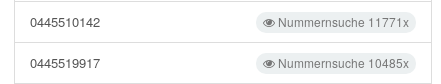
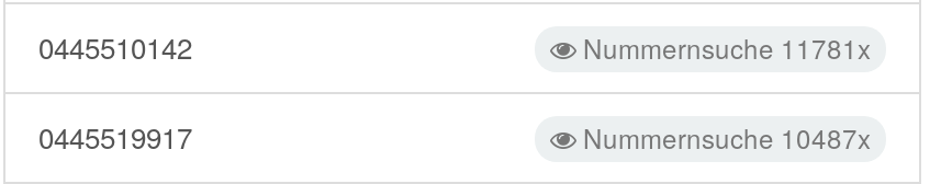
- Nummernsuche 11771x
+ Nummernsuche 11781x

- Nummernsuche 10485x
+ Nummernsuche 10487x
